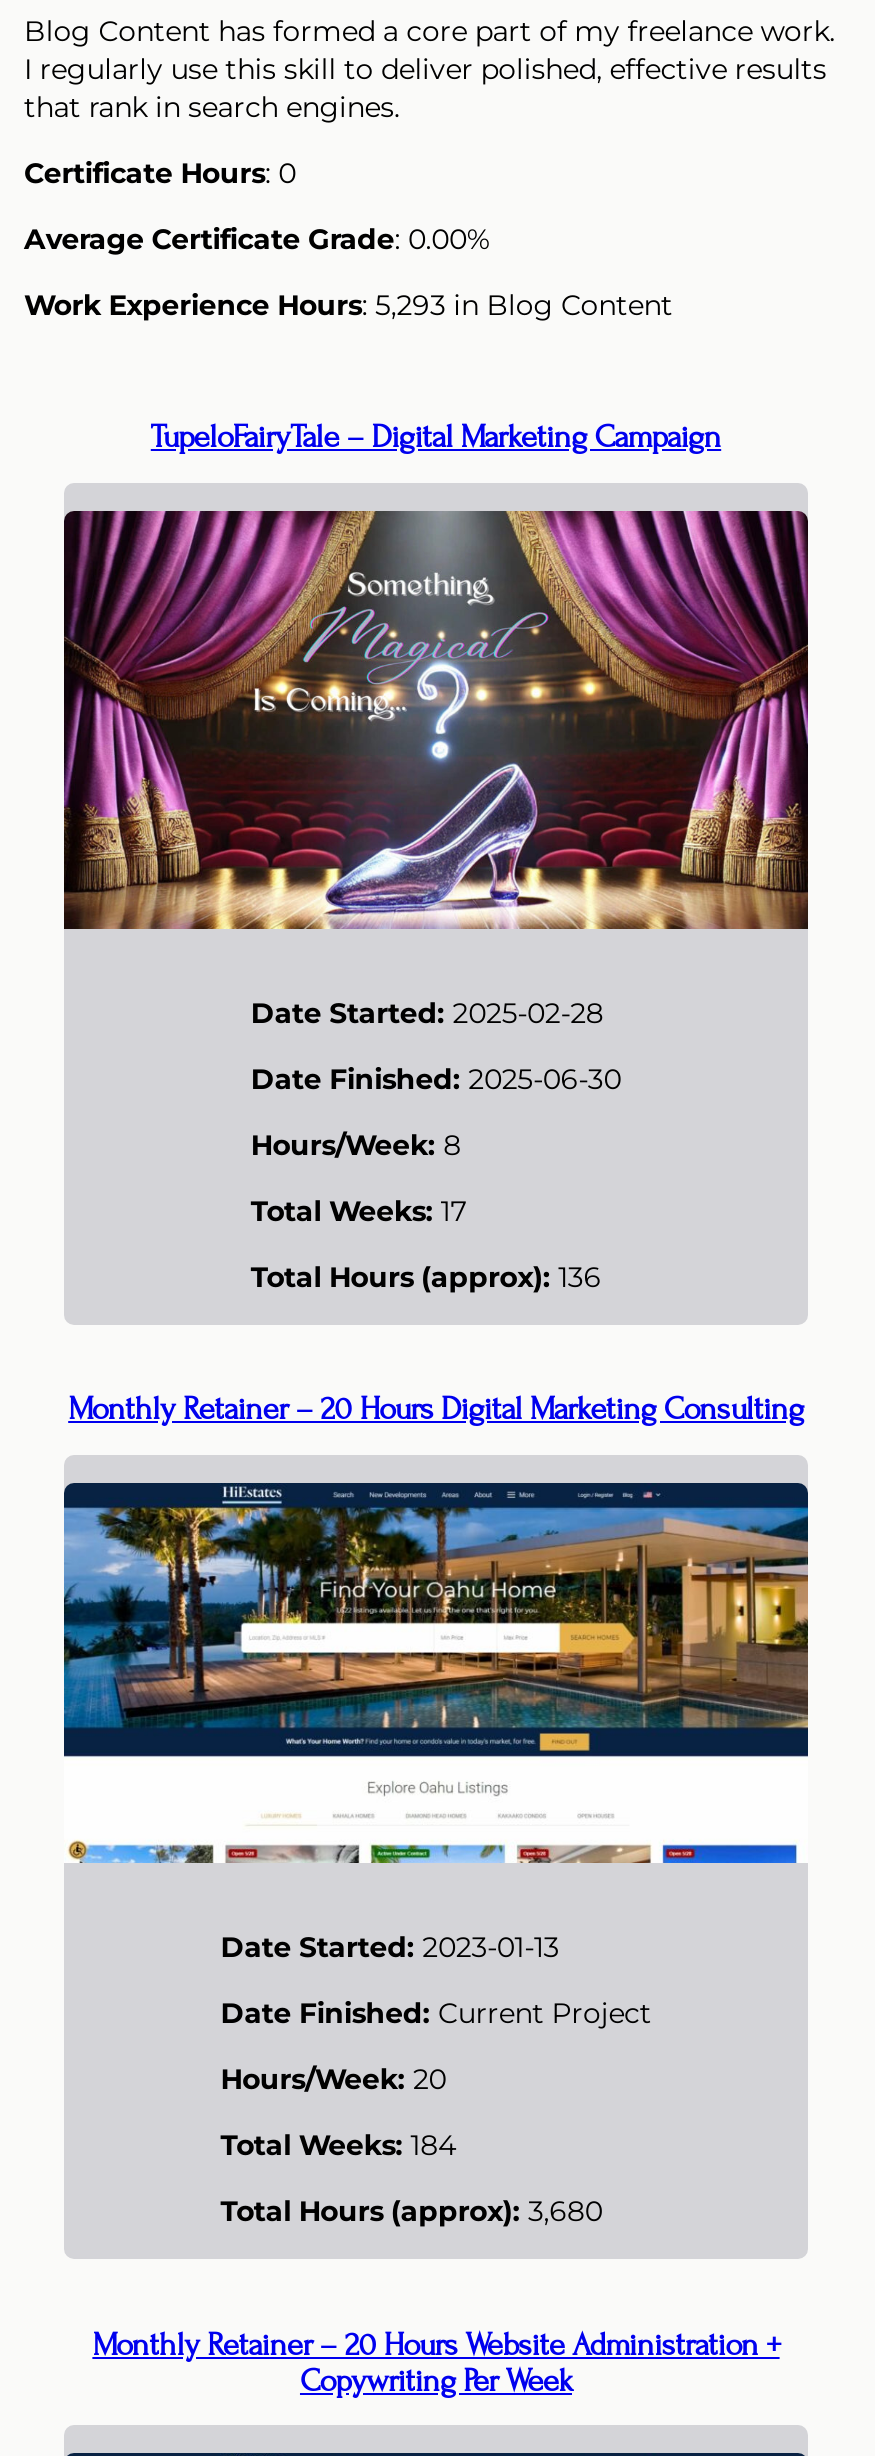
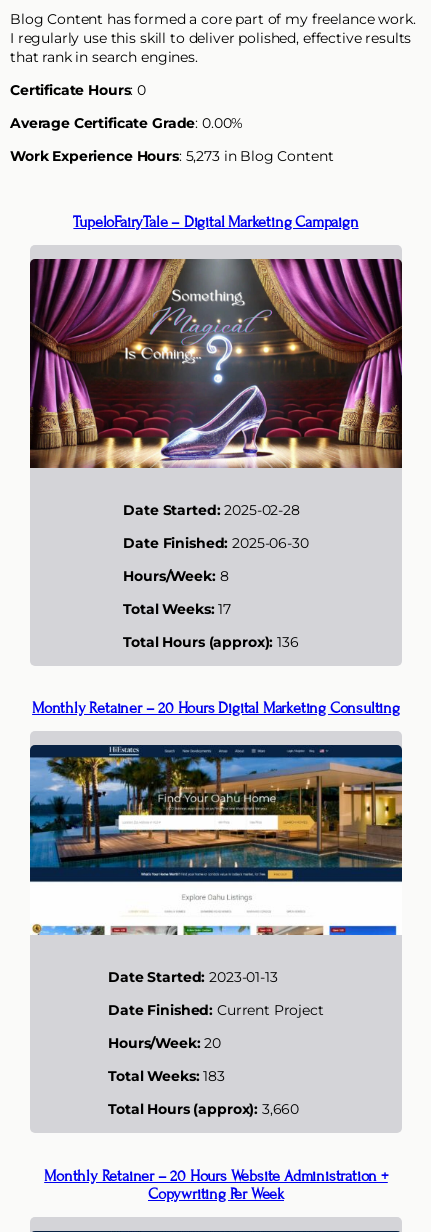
- Work Experience Hours: 5,293 in Blog Content
+ Work Experience Hours: 5,273 in Blog Content

- Total Weeks: 184
+ Total Weeks: 183

- Total Hours (approx): 3,680
+ Total Hours (approx): 3,660
